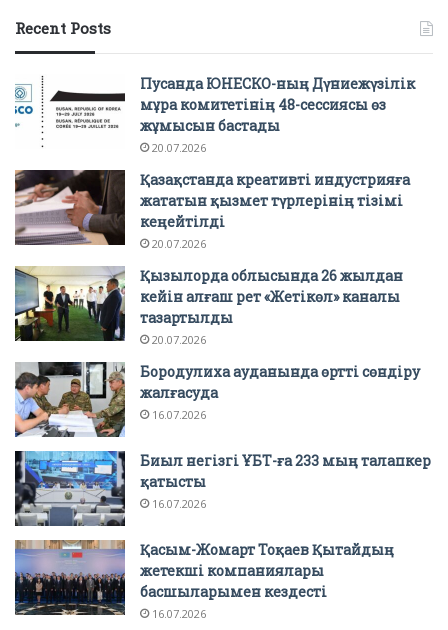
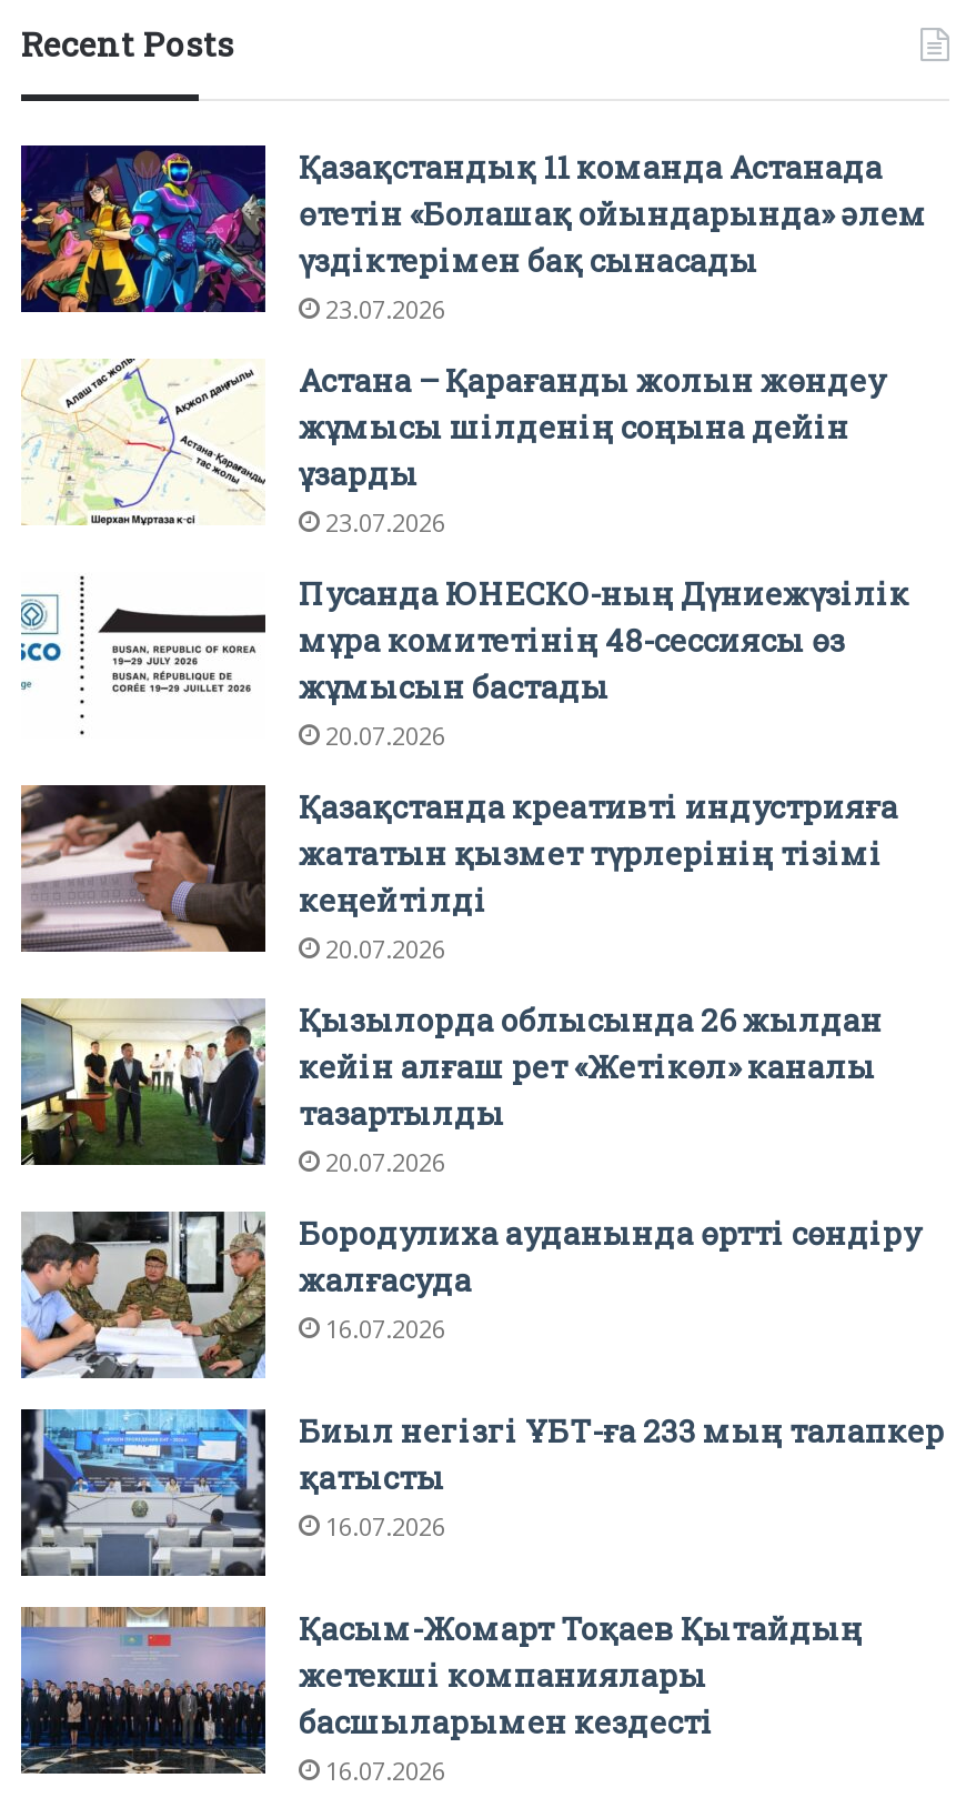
+ [image]
+ Қазақстандық 11 команда Астанада
+ өтетін «Болашақ ойындарында» әлем
+ үздіктерімен бақ сынасады
+ 23.07.2026
+ Астана – Қарағанды жолын жөндеу
+ жұмысы шілденің соңына дейін
+ ұзарды
+ 23.07.2026

+ [image]
